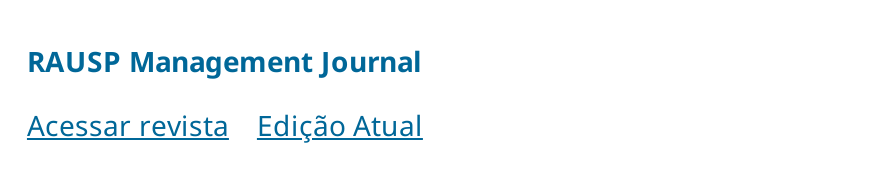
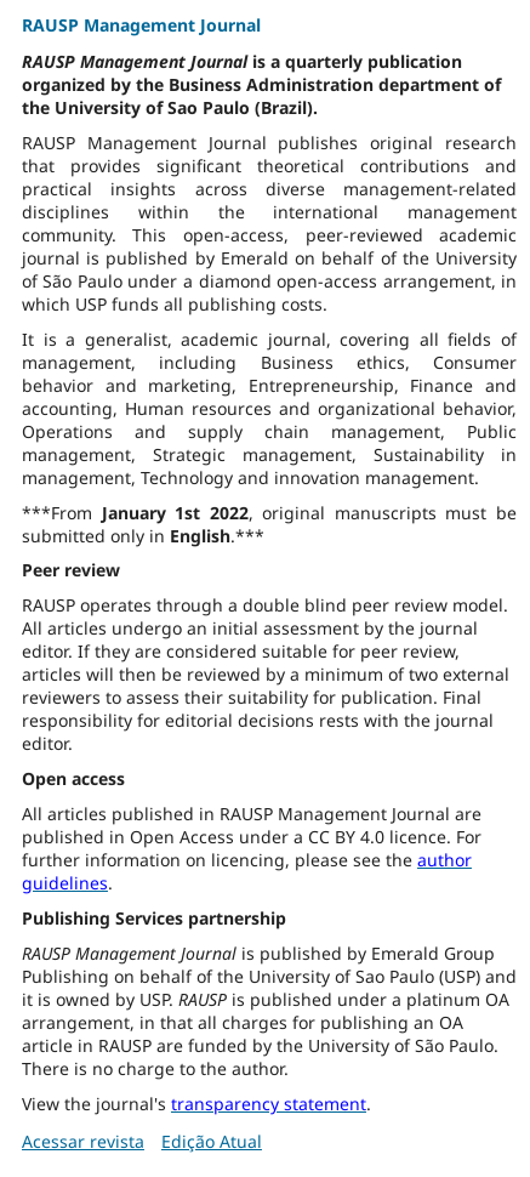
+ RAUSP Management Journal is a quarterly publication
+ organized by the Business Administration department of
+ the University of Sao Paulo (Brazil).
+ RAUSP Management Journal publishes original research
+ that provides significant theoretical contributions and
+ practical insights across diverse management-related
+ disciplines within the international management
+ community. This open-access, peer-reviewed academic
+ journal is published by Emerald on behalf of the University
+ of São Paulo under a diamond open-access arrangement, in
+ which USP funds all publishing costs.
+ It is a generalist, academic journal, covering all fields of
+ management, including Business ethics, Consumer
+ behavior and marketing, Entrepreneurship, Finance and
+ accounting, Human resources and organizational behavior,
+ Operations and supply chain management, Public
+ management, Strategic management, Sustainability in
+ management, Technology and innovation management.
+ ***From January 1st 2022, original manuscripts must be
+ submitted only in English.***
+ Peer review
+ RAUSP operates through a double blind peer review model.
+ All articles undergo an initial assessment by the journal
+ editor. If they are considered suitable for peer review,
+ articles will then be reviewed by a minimum of two external
+ reviewers to assess their suitability for publication. Final
+ responsibility for editorial decisions rests with the journal
+ editor.
+ Open access
+ All articles published in RAUSP Management Journal are
+ published in Open Access under a CC BY 4.0 licence. For
+ further information on licencing, please see the author
+ guidelines.
+ Publishing Services partnership
+ RAUSP Management Journal is published by Emerald Group
+ Publishing on behalf of the University of Sao Paulo (USP) and
+ it is owned by USP. RAUSP is published under a platinum OA
+ arrangement, in that all charges for publishing an OA
+ article in RAUSP are funded by the University of São Paulo.
+ There is no charge to the author.
+ View the journal's transparency statement.
